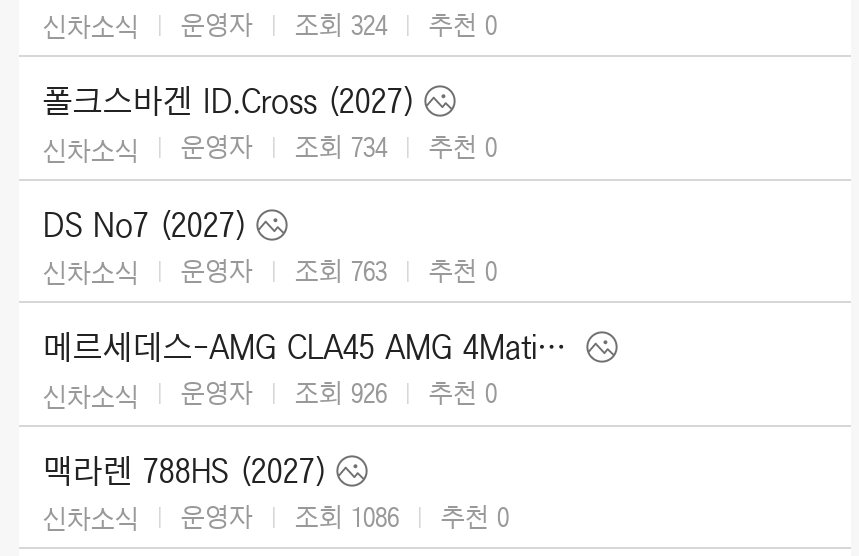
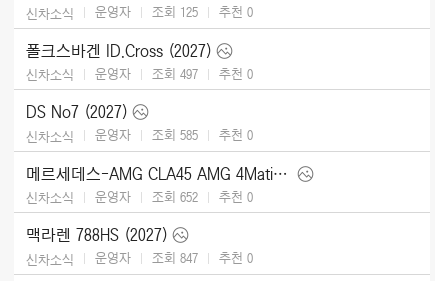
- 신차소식 운영자 조회 324 추천 0
+ 신차소식 운영자 조회 125 추천 0

- 신차소식 운영자 조회 734 추천 0
+ 신차소식 운영자 조회 497 추천 0

- 신차소식 운영자 조회 763 추천 0
+ 신차소식 운영자 조회 585 추천 0

- 신차소식 운영자 조회 926 추천 0
+ 신차소식 운영자 조회 652 추천 0

- 신차소식 운영자 조회 1086 추천 0
+ 신차소식 운영자 조회 847 추천 0
